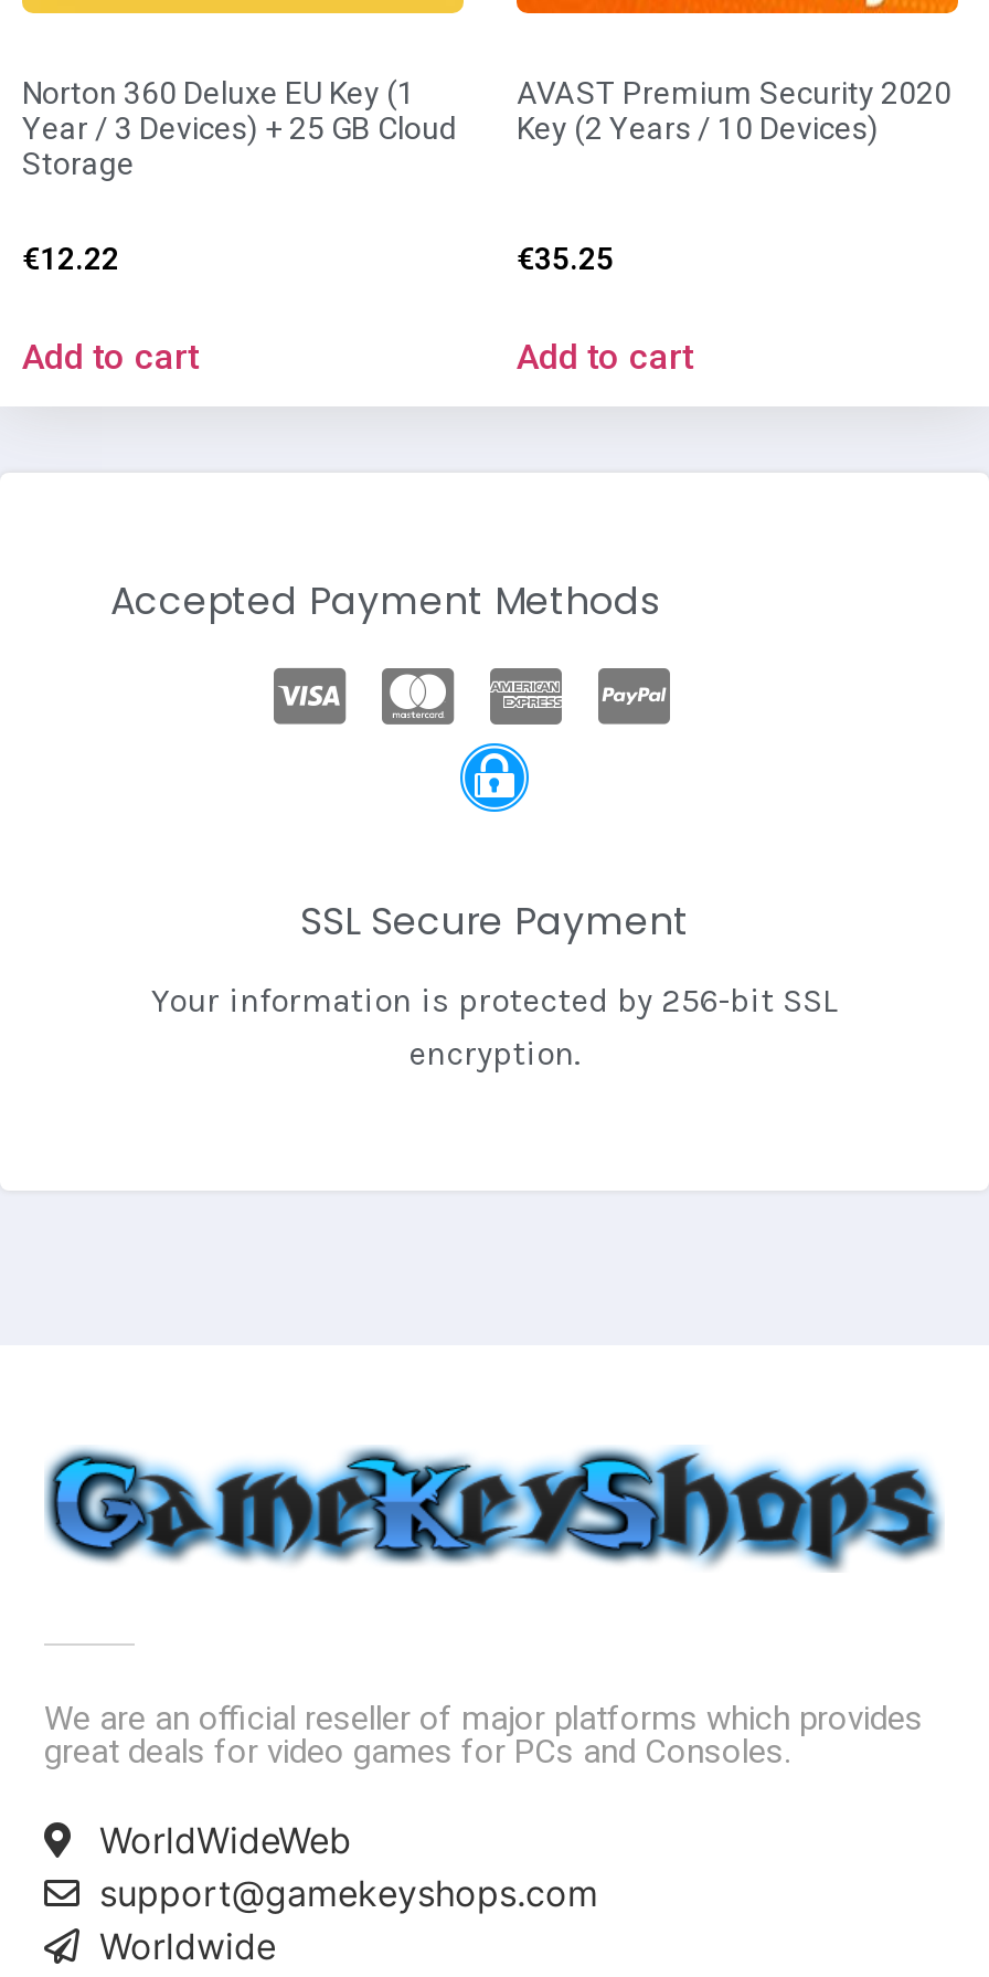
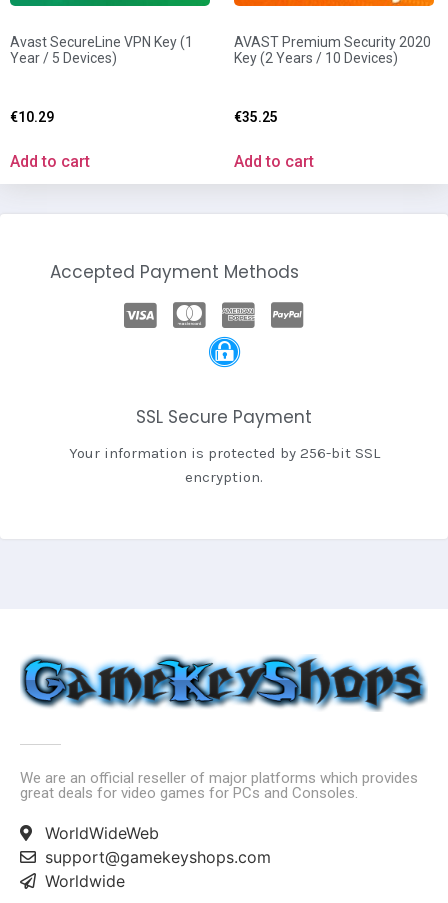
- Norton 360 Deluxe EU Key (1
- Year / 3 Devices) + 25 GB Cloud
- Storage
+ Avast SecureLine VPN Key (1
+ Year / 5 Devices)

- €12.22
+ €10.29
